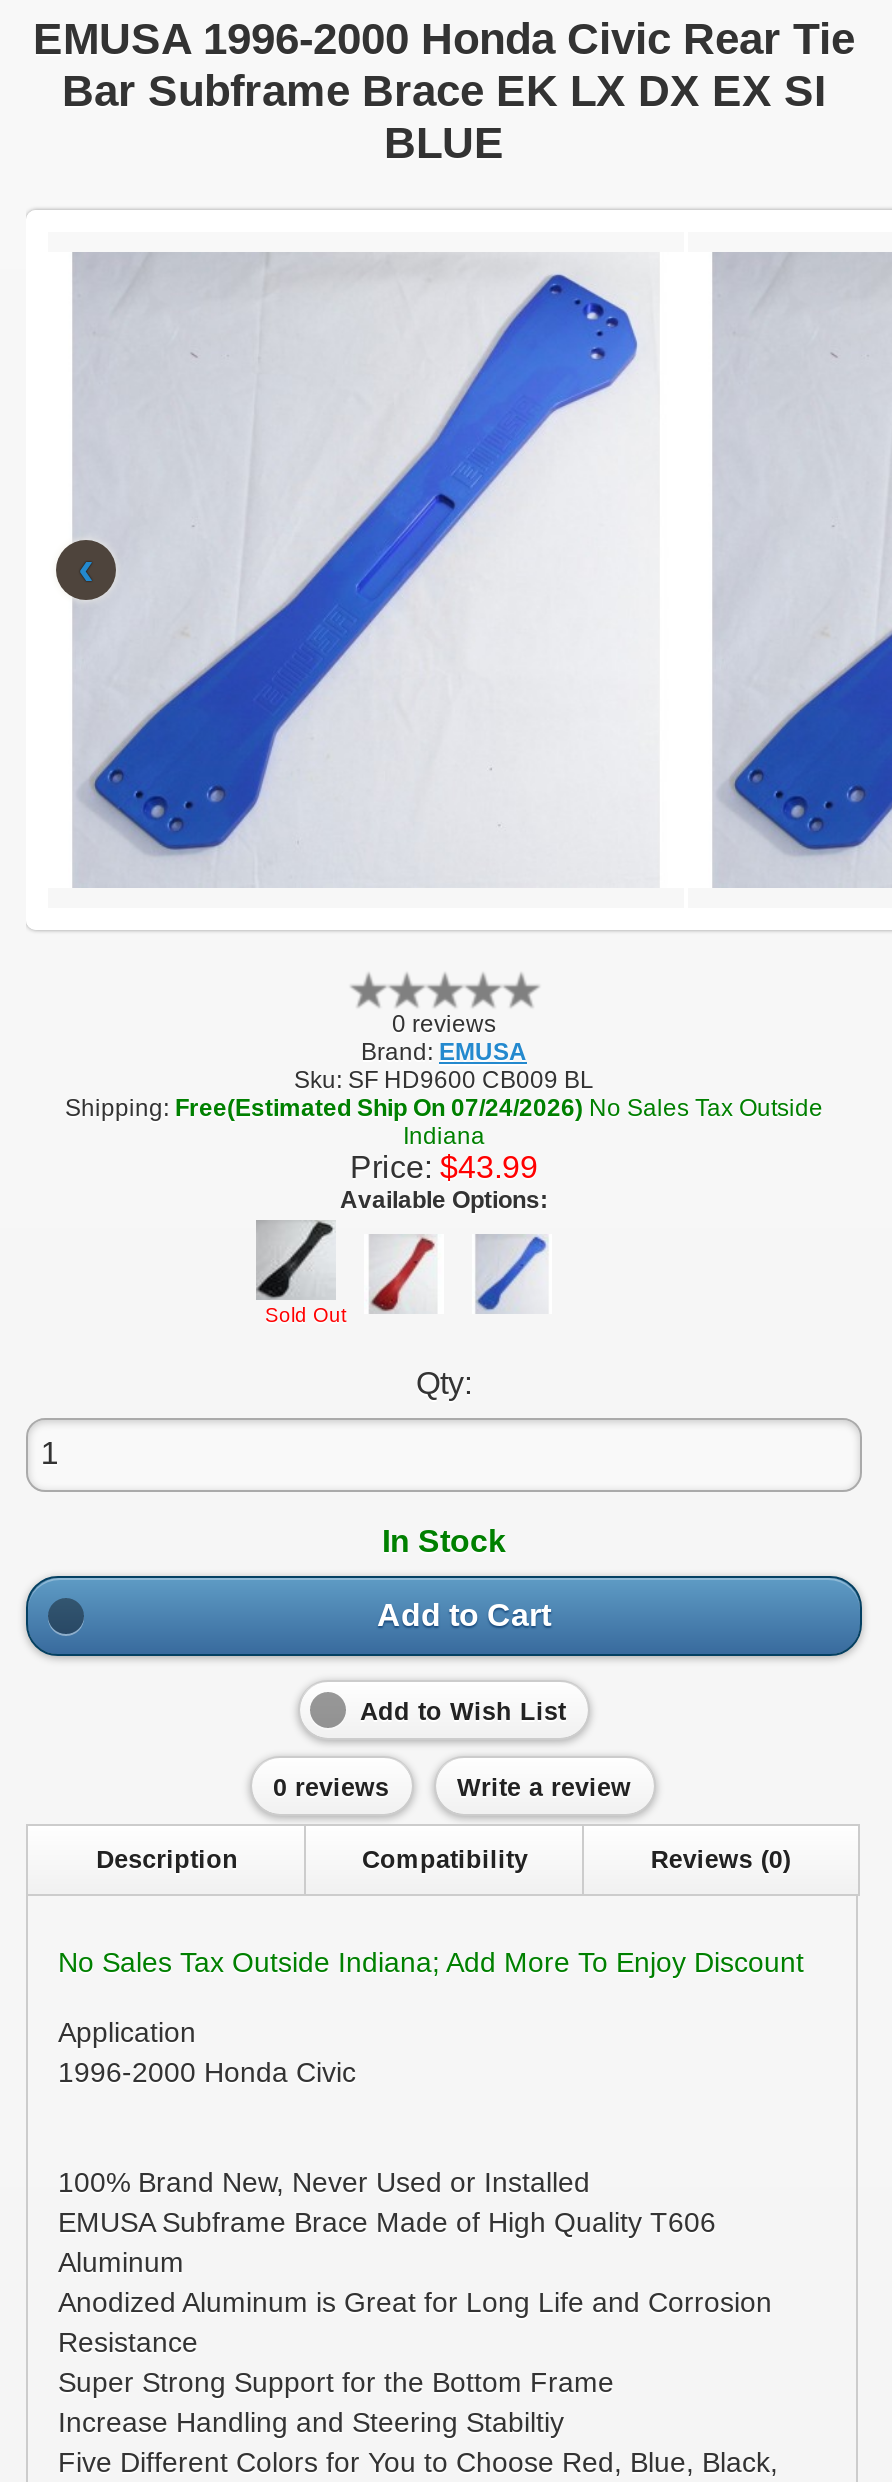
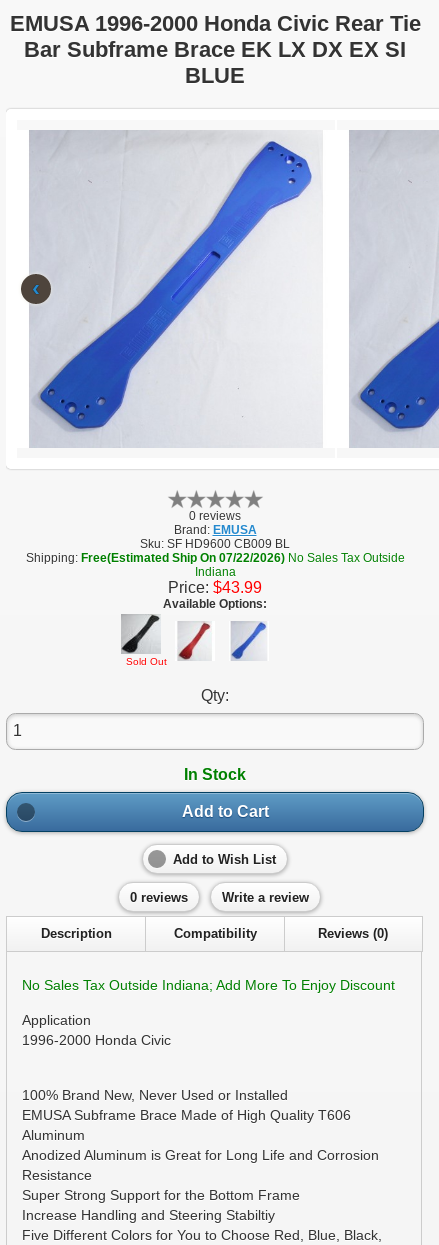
- Shipping: Free(Estimated Ship On 07/24/2026) No Sales Tax Outside
+ Shipping: Free(Estimated Ship On 07/22/2026) No Sales Tax Outside
